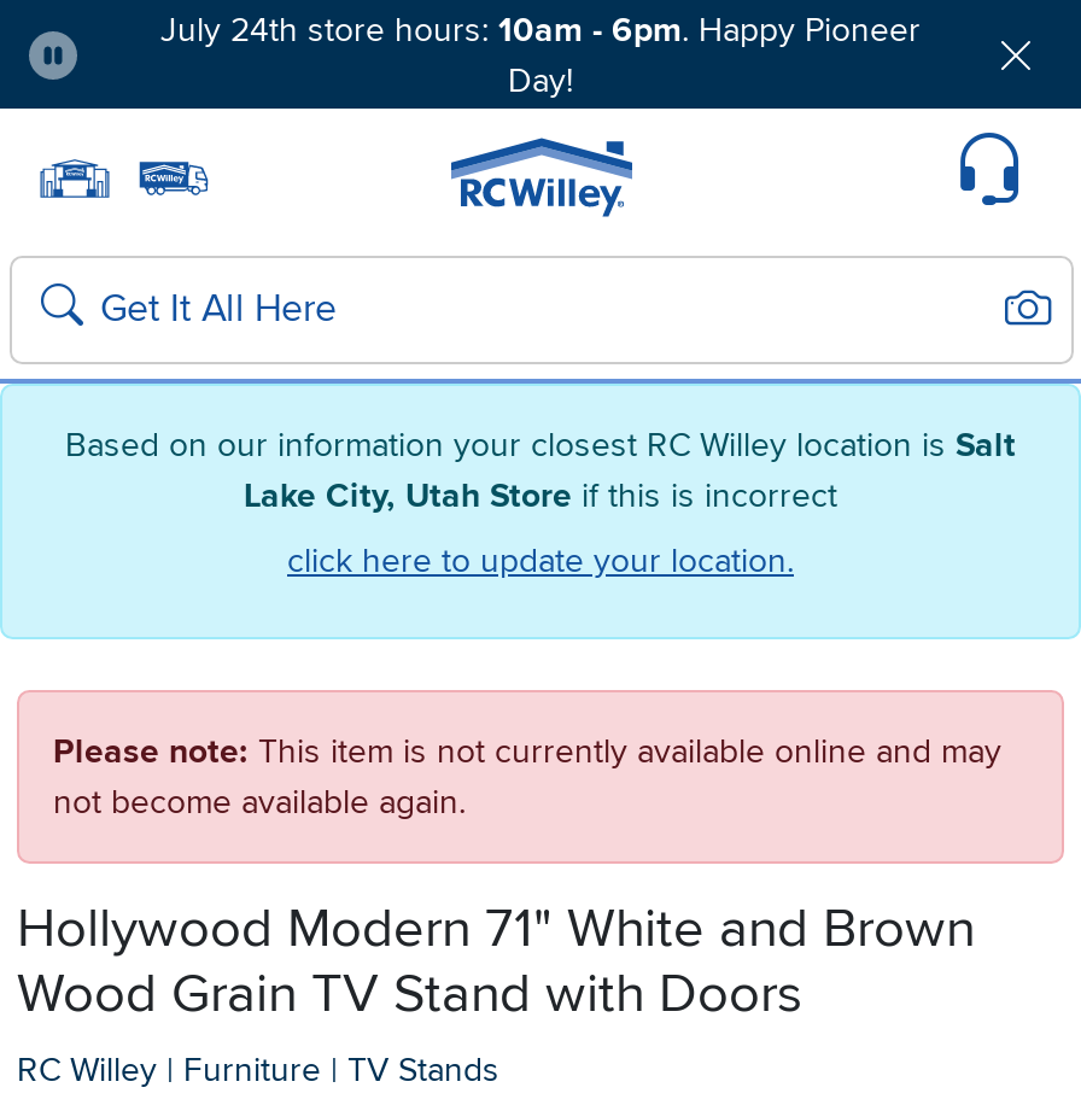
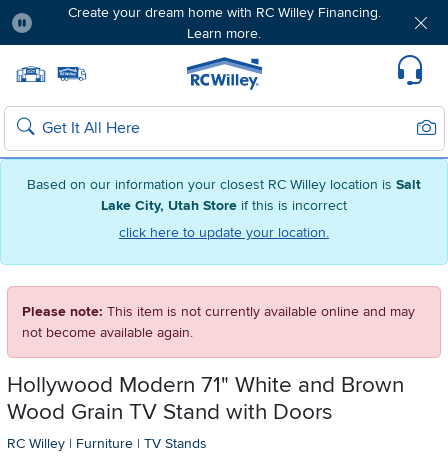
- July 24th store hours: 10am - 6pm. Happy Pioneer
- Day!
+ Create your dream home with RC Willey Financing.
+ Learn more.
